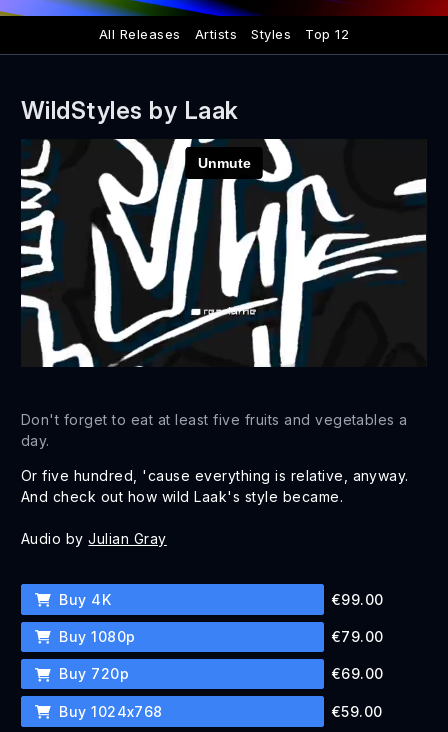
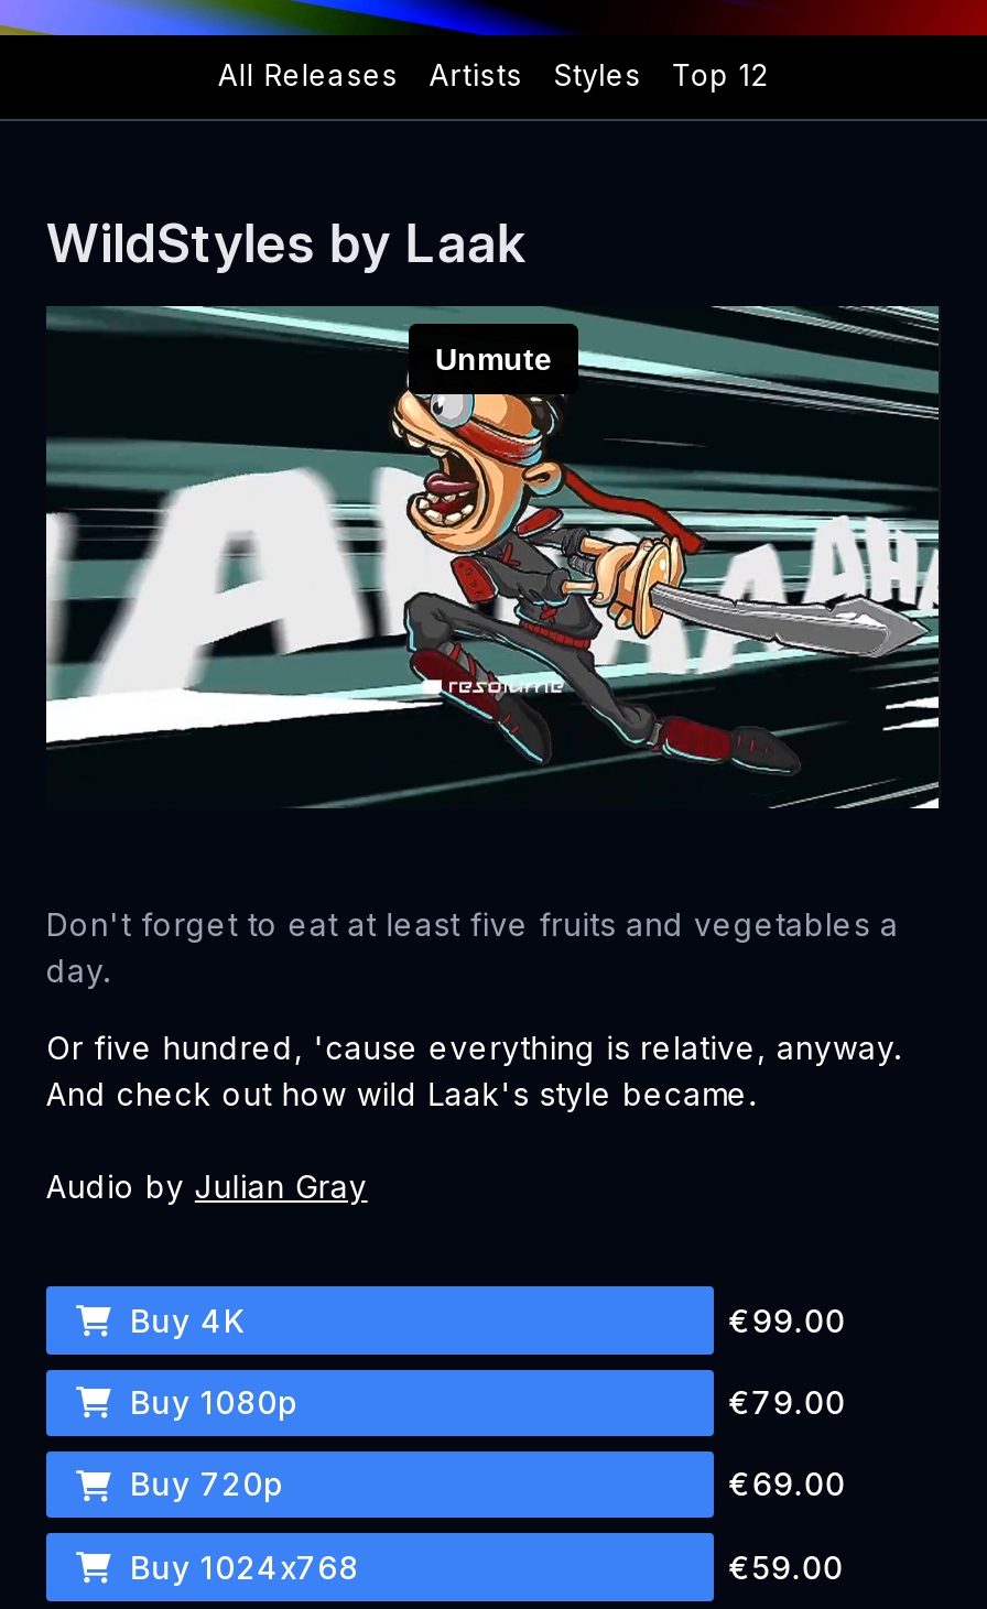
- [image]
+ [image]
